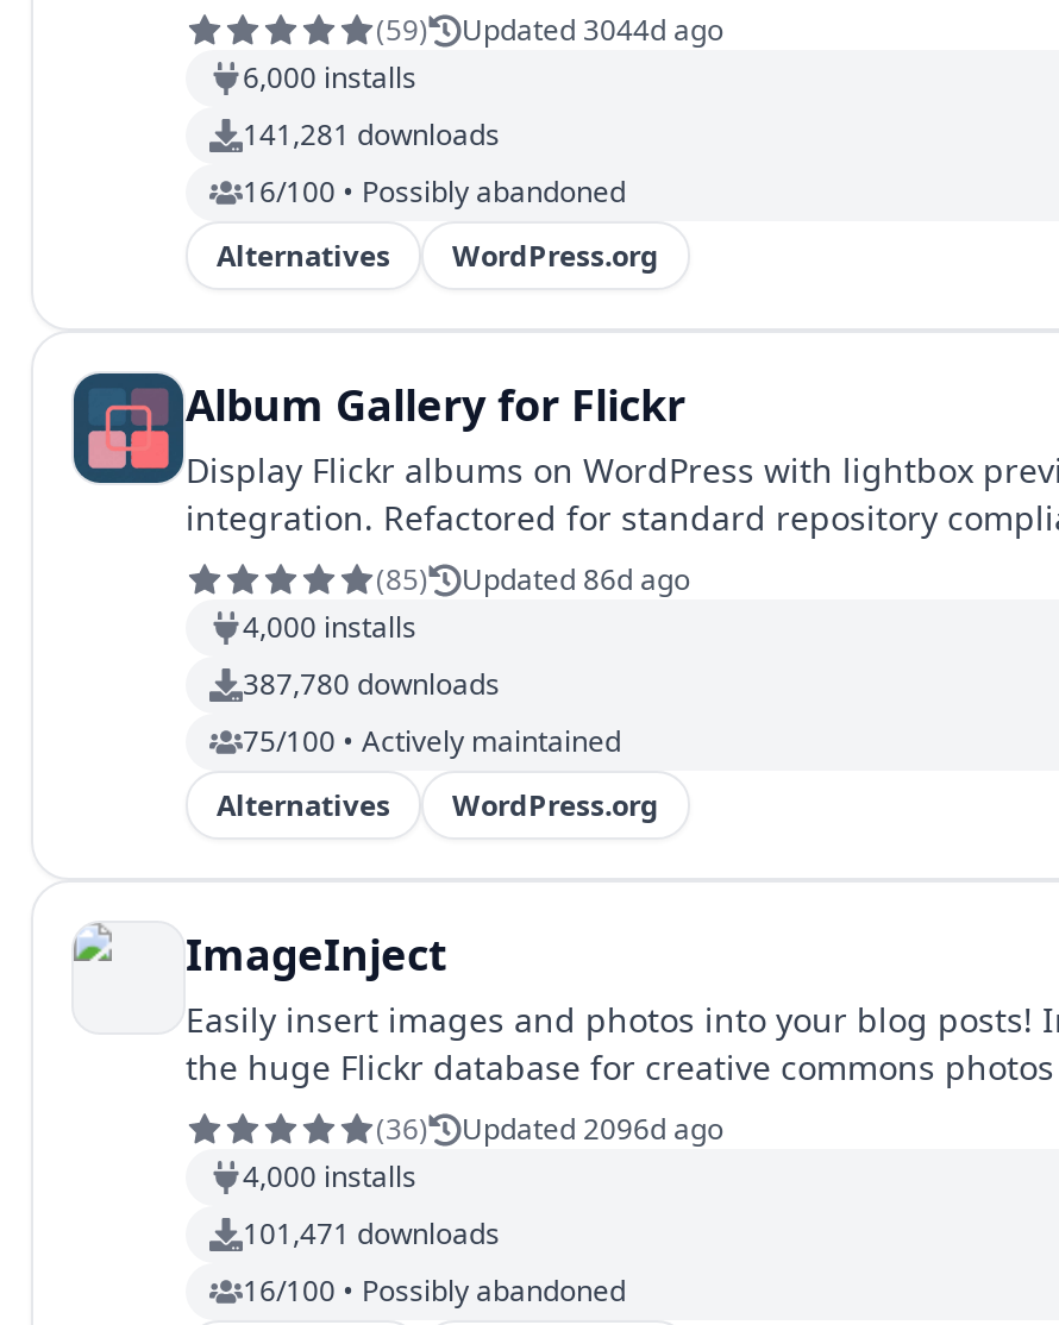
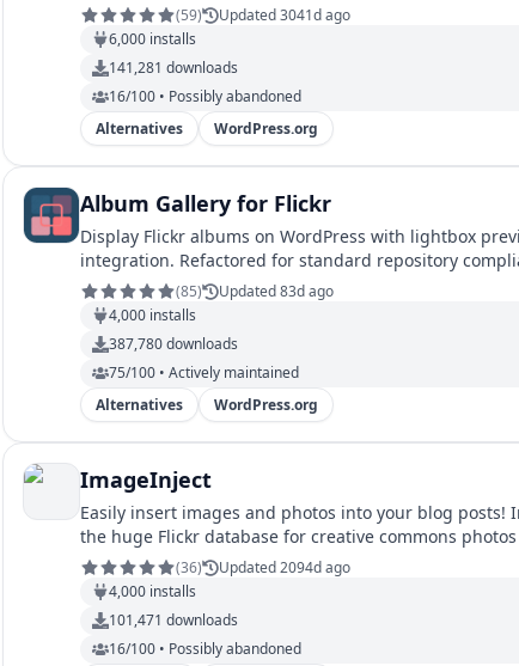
- (59) Updated 3044d ago
+ (59) Updated 3041d ago

- (85) Updated 86d ago
+ (85) Updated 83d ago

- (36) Updated 2096d ago
+ (36) Updated 2094d ago
